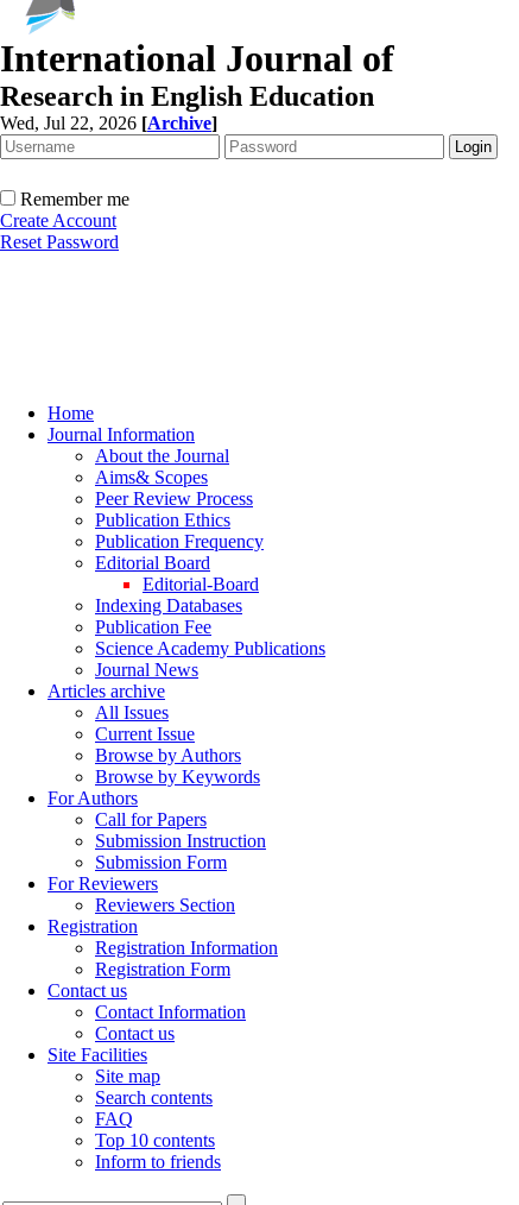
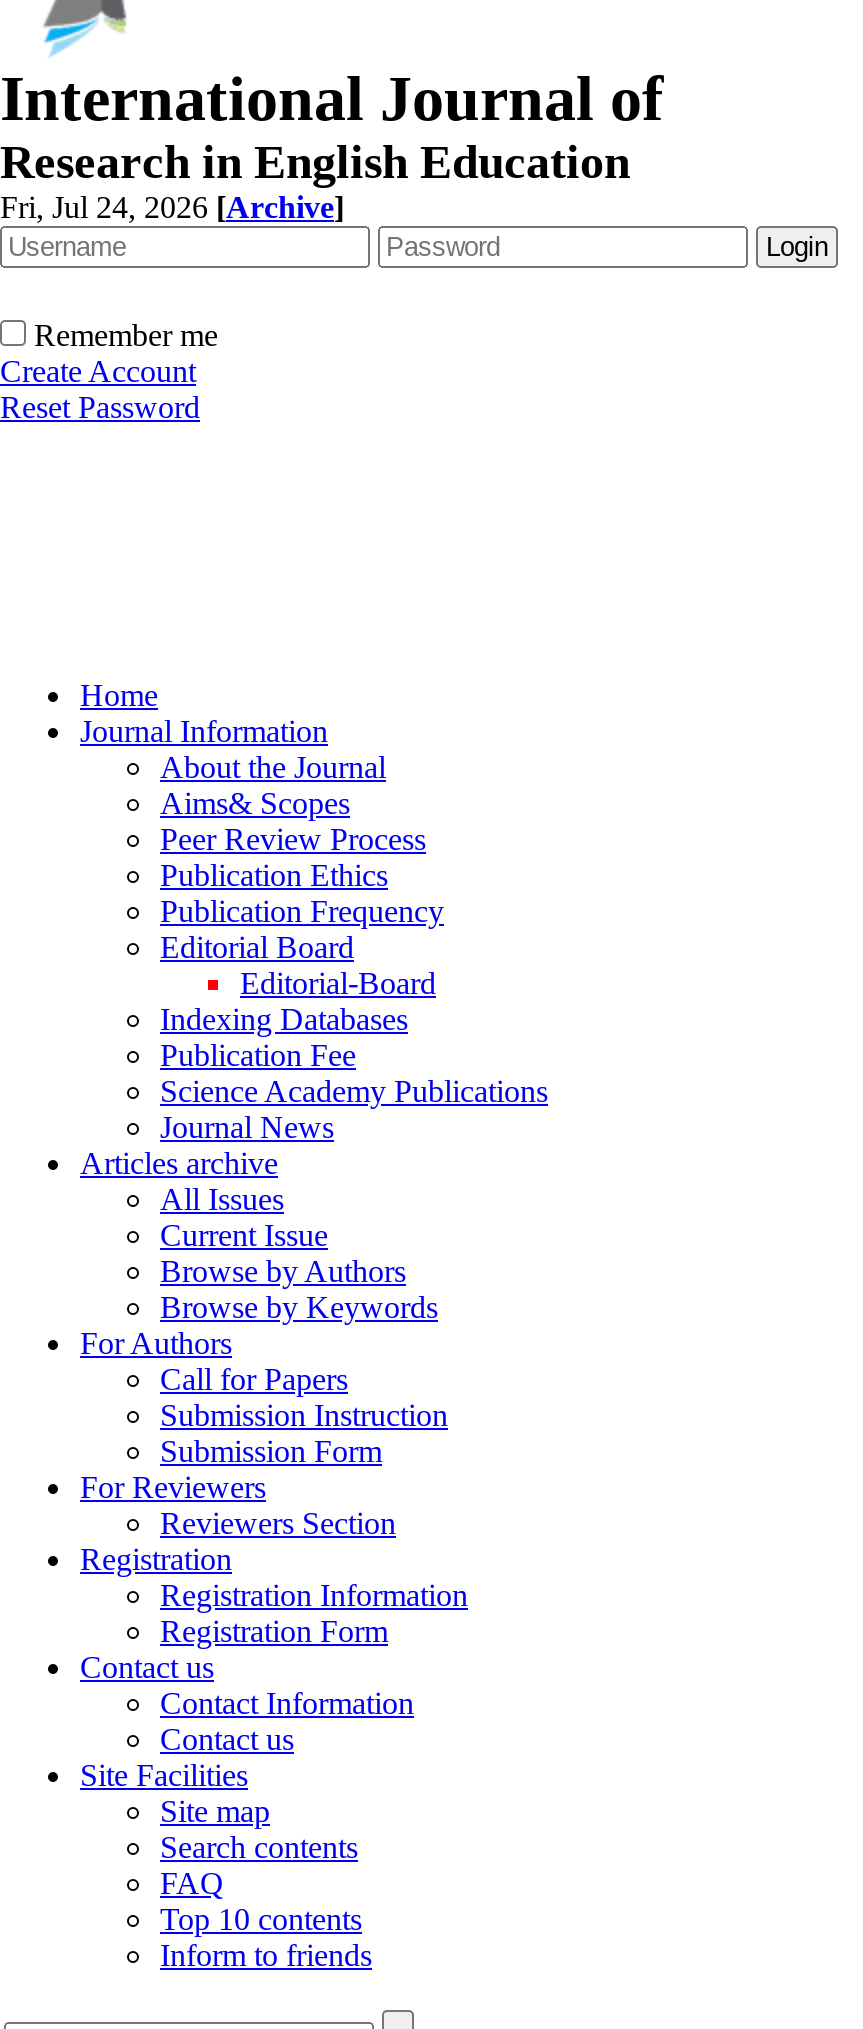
- Wed, Jul 22, 2026 [Archive]
+ Fri, Jul 24, 2026 [Archive]
